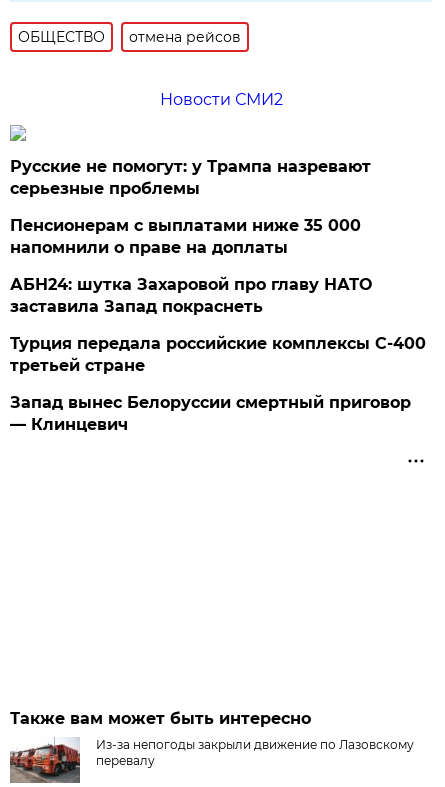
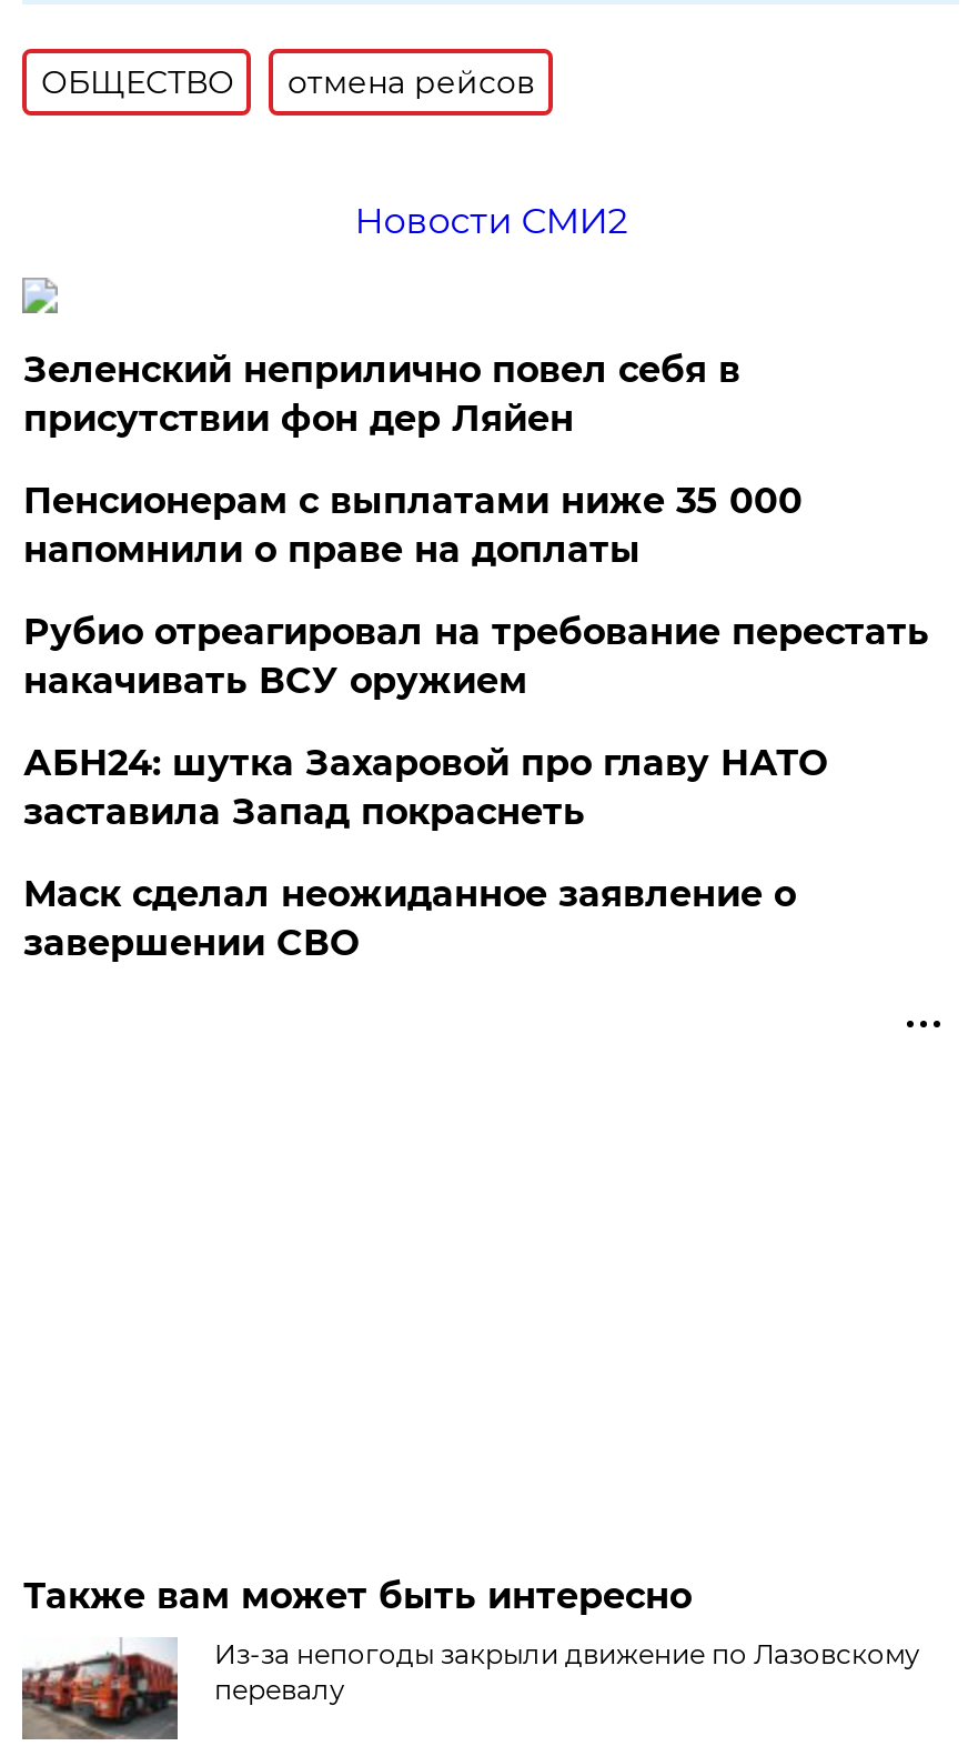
- Русские не помогут: у Трампа назревают
- серьезные проблемы
+ Зеленский неприлично повел cебя в
+ присутствии фон дер Ляйен

+ Рубио отреагировал на требование перестать
+ накачивать ВСУ оружием

moved down: АБН24: шутка Захаровой про главу НАТО | заставила Запад покраснеть

- Турция передала российские комплексы С-400
- третьей стране
- Запад вынес Белоруссии смертный приговор
- — Клинцевич
+ Маск сделал неожиданное заявление о
+ завершении СВО
